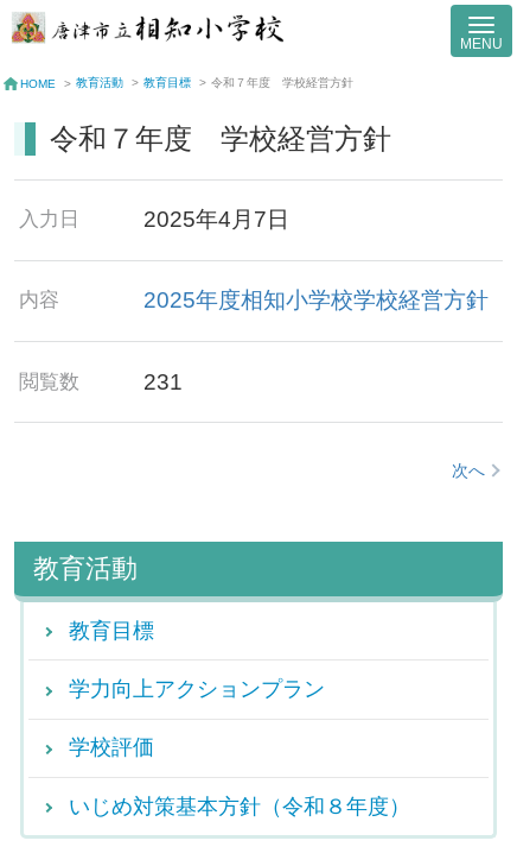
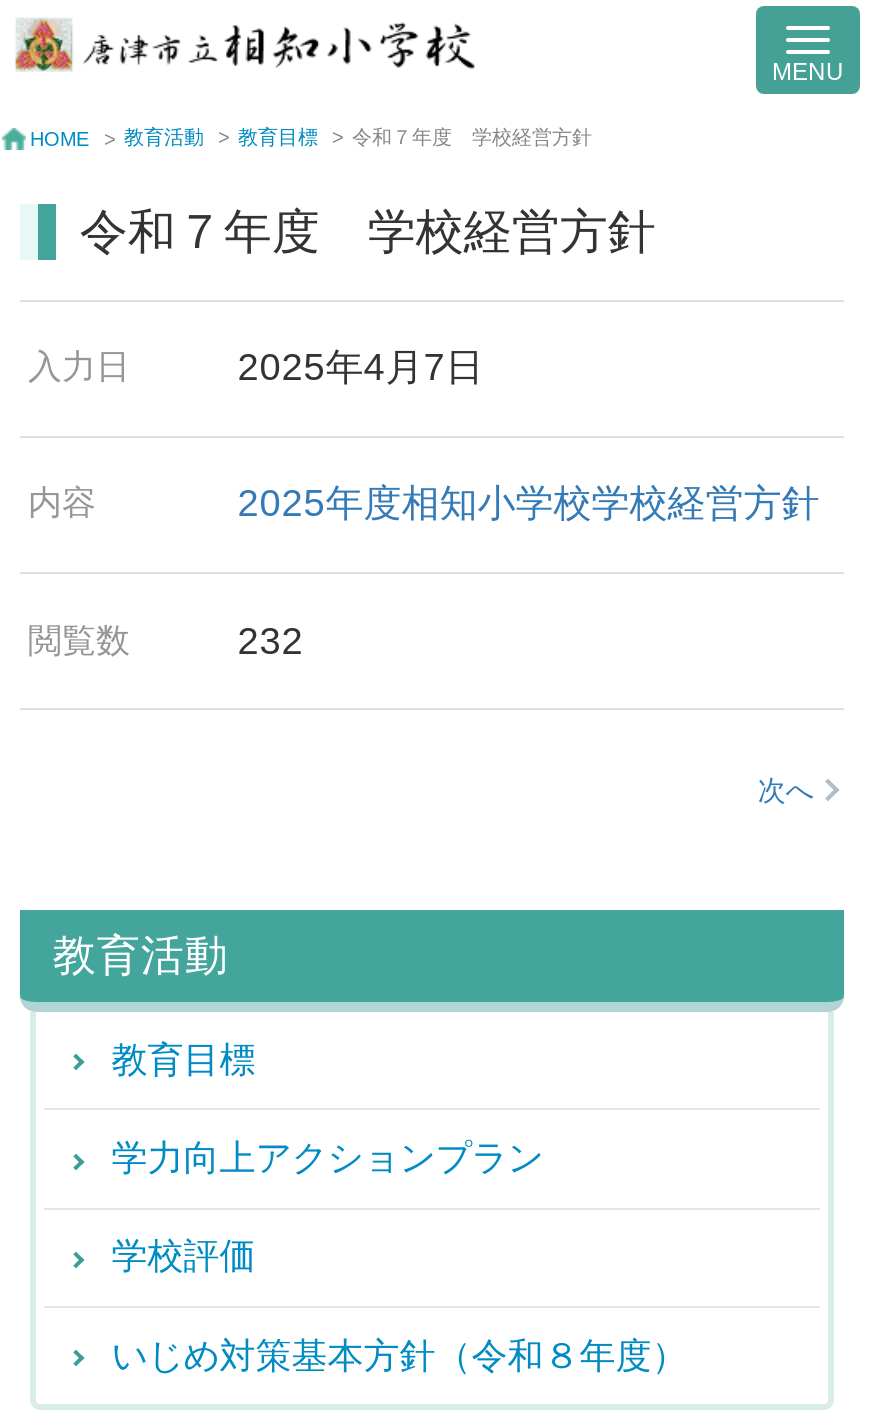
- 231
+ 232
